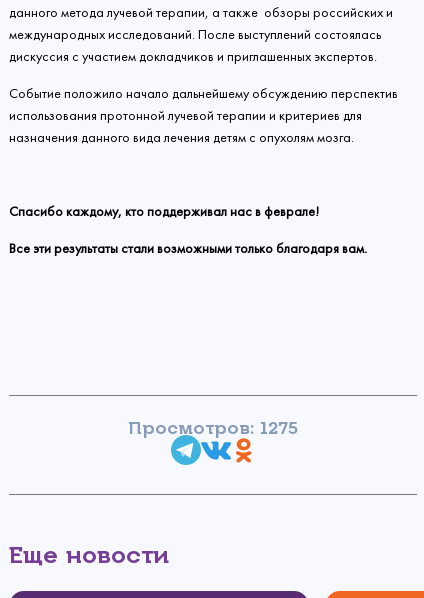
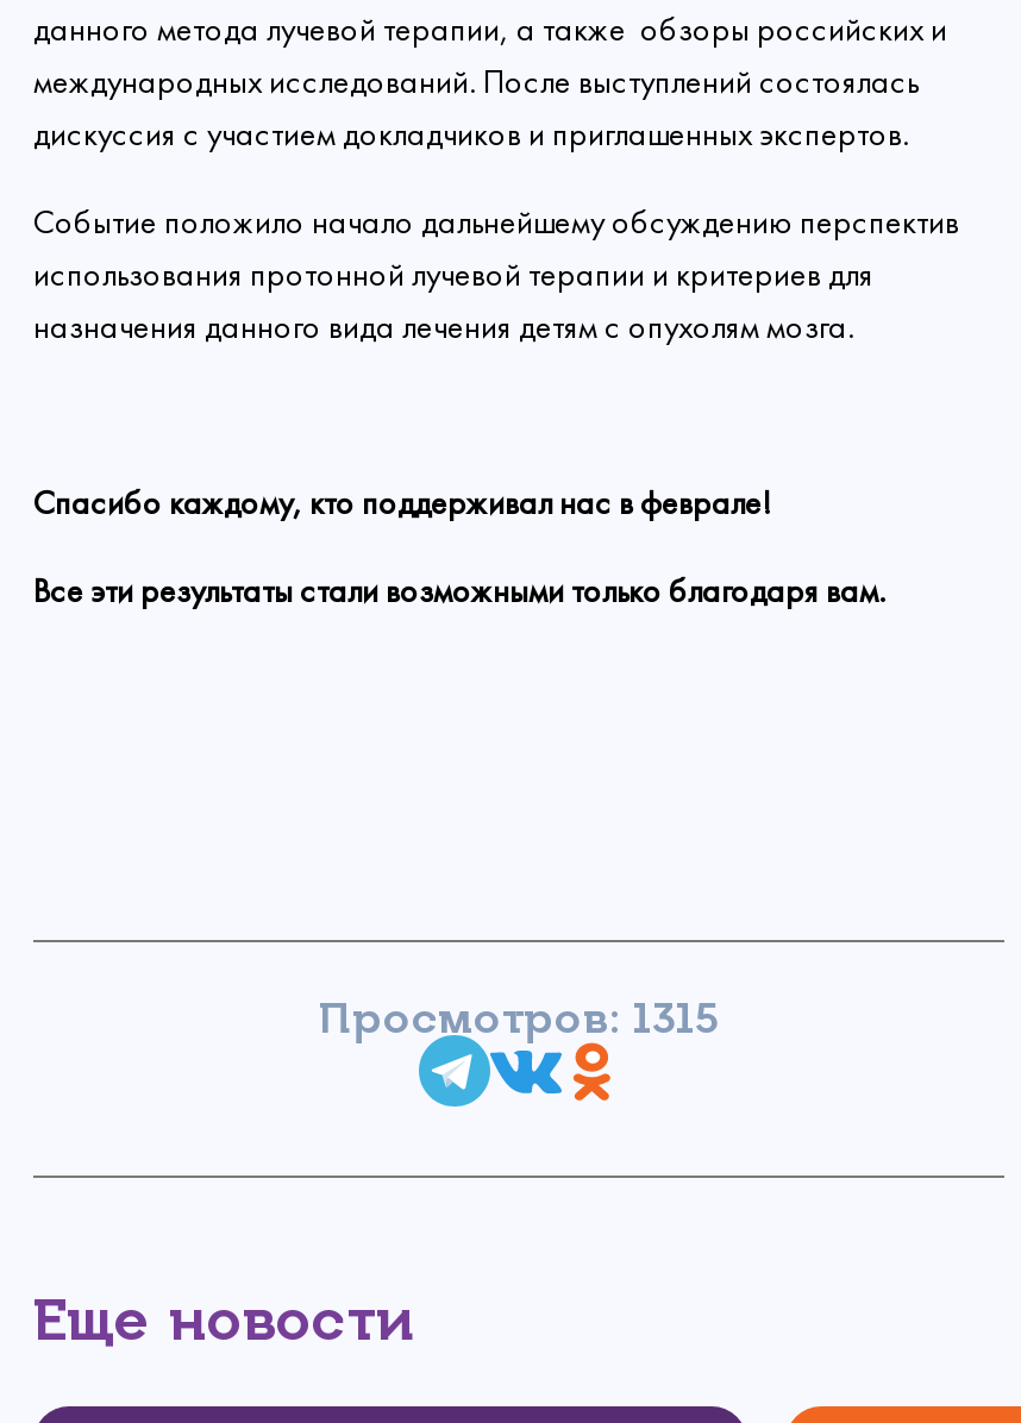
- Просмотров: 1275
+ Просмотров: 1315
